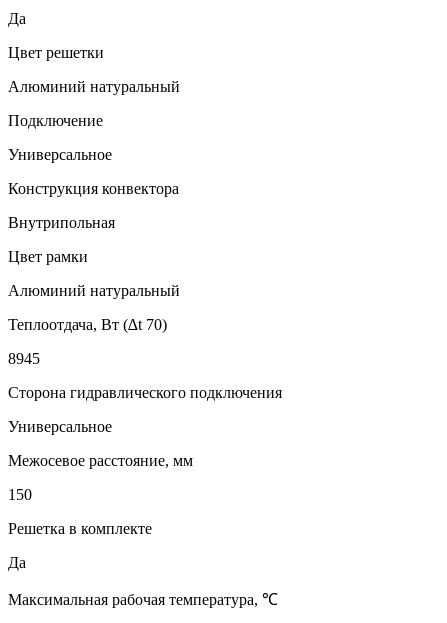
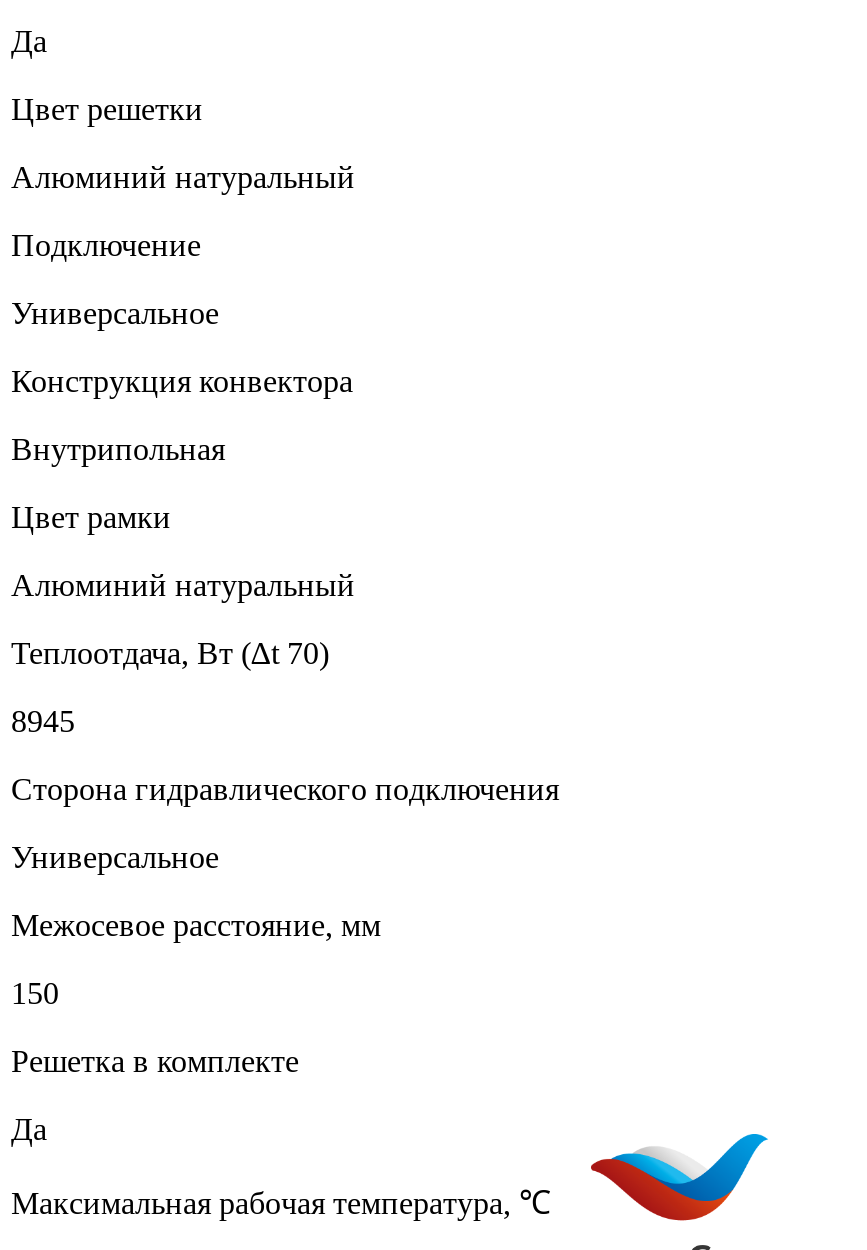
+ [image]
